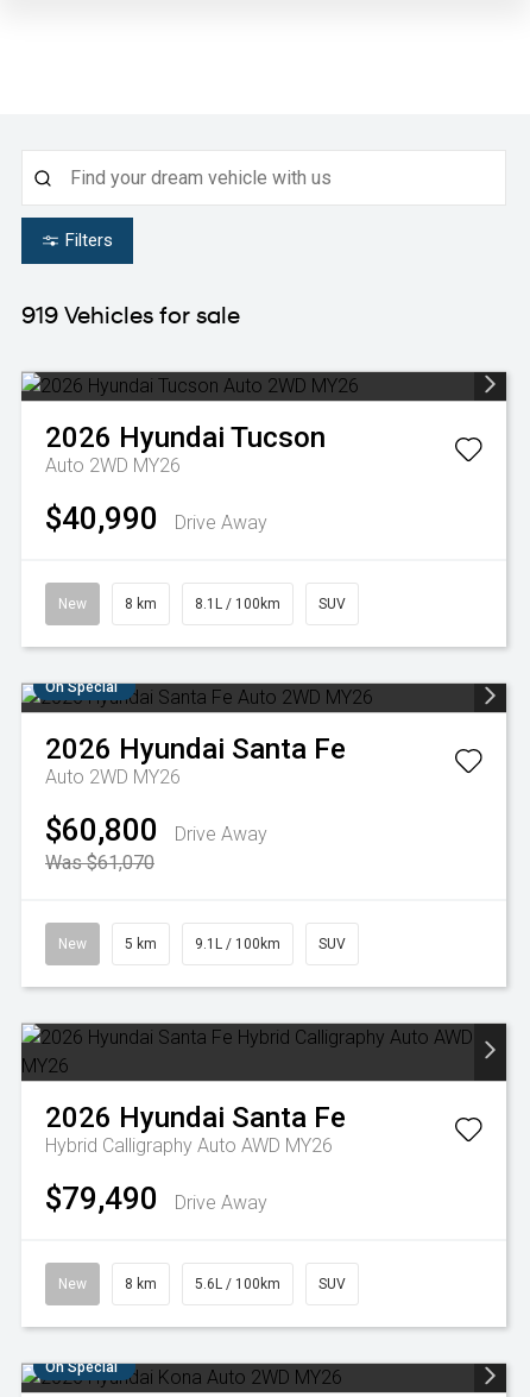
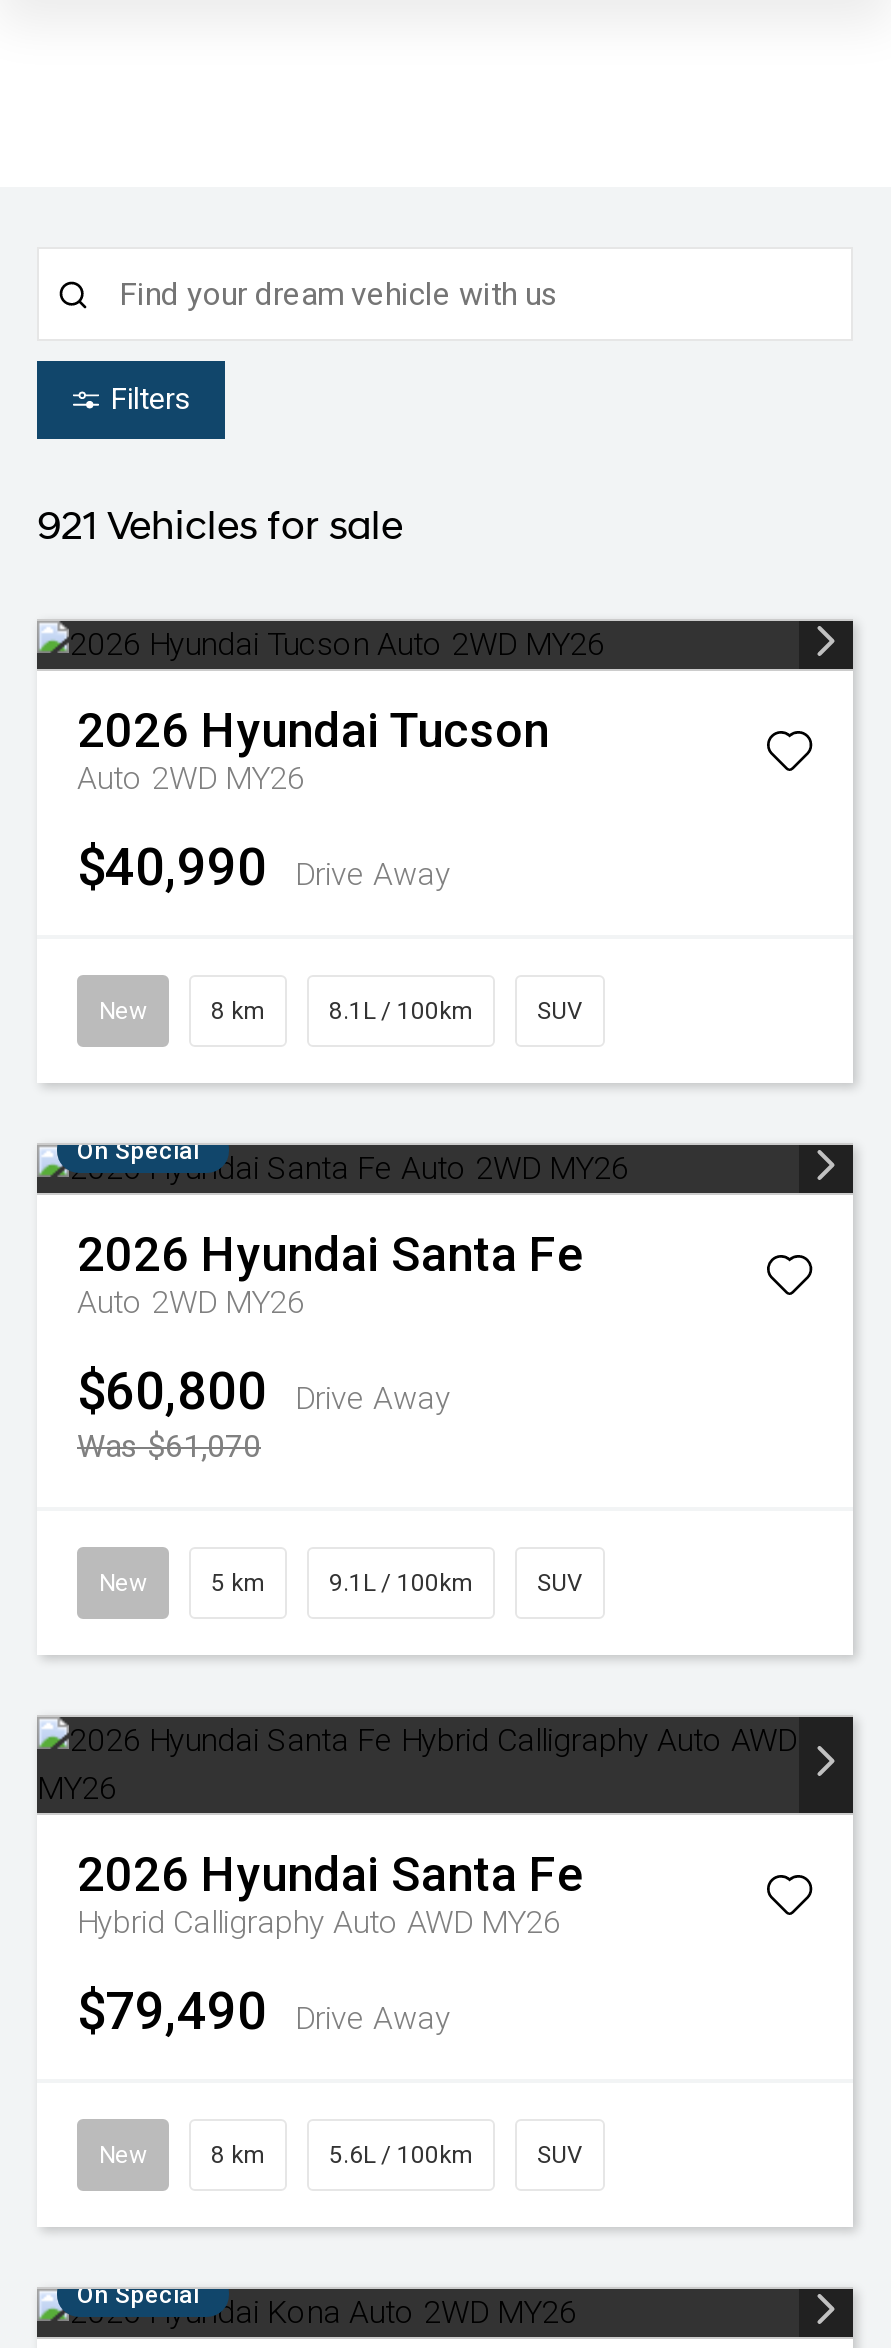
- 919 Vehicles for sale
+ 921 Vehicles for sale
